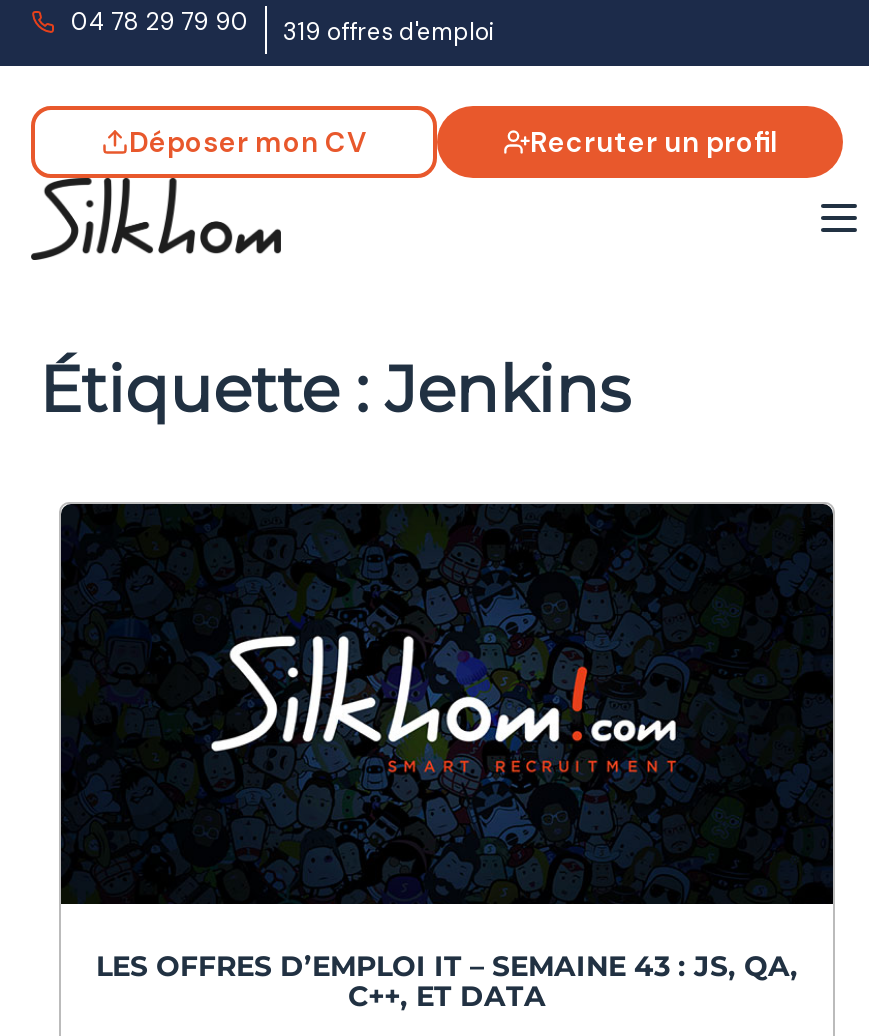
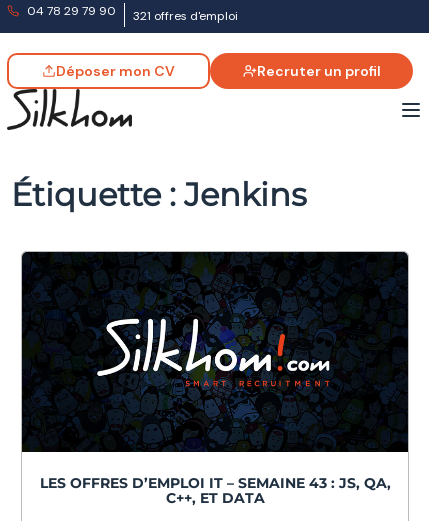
- 319 offres d'emploi
+ 321 offres d'emploi
